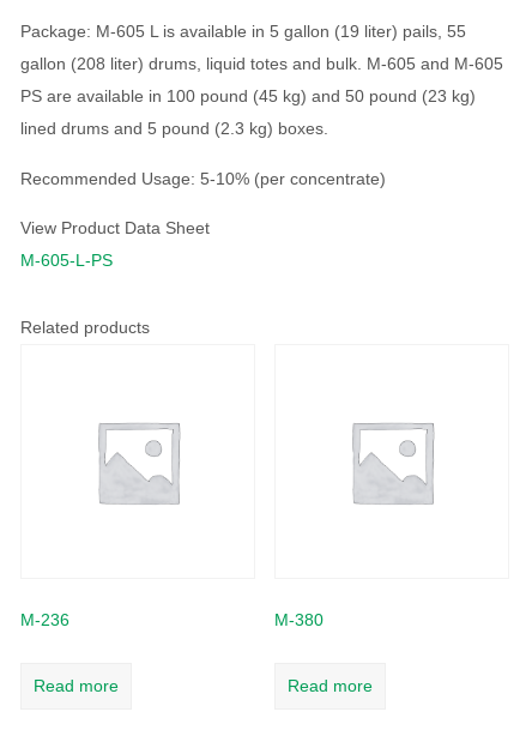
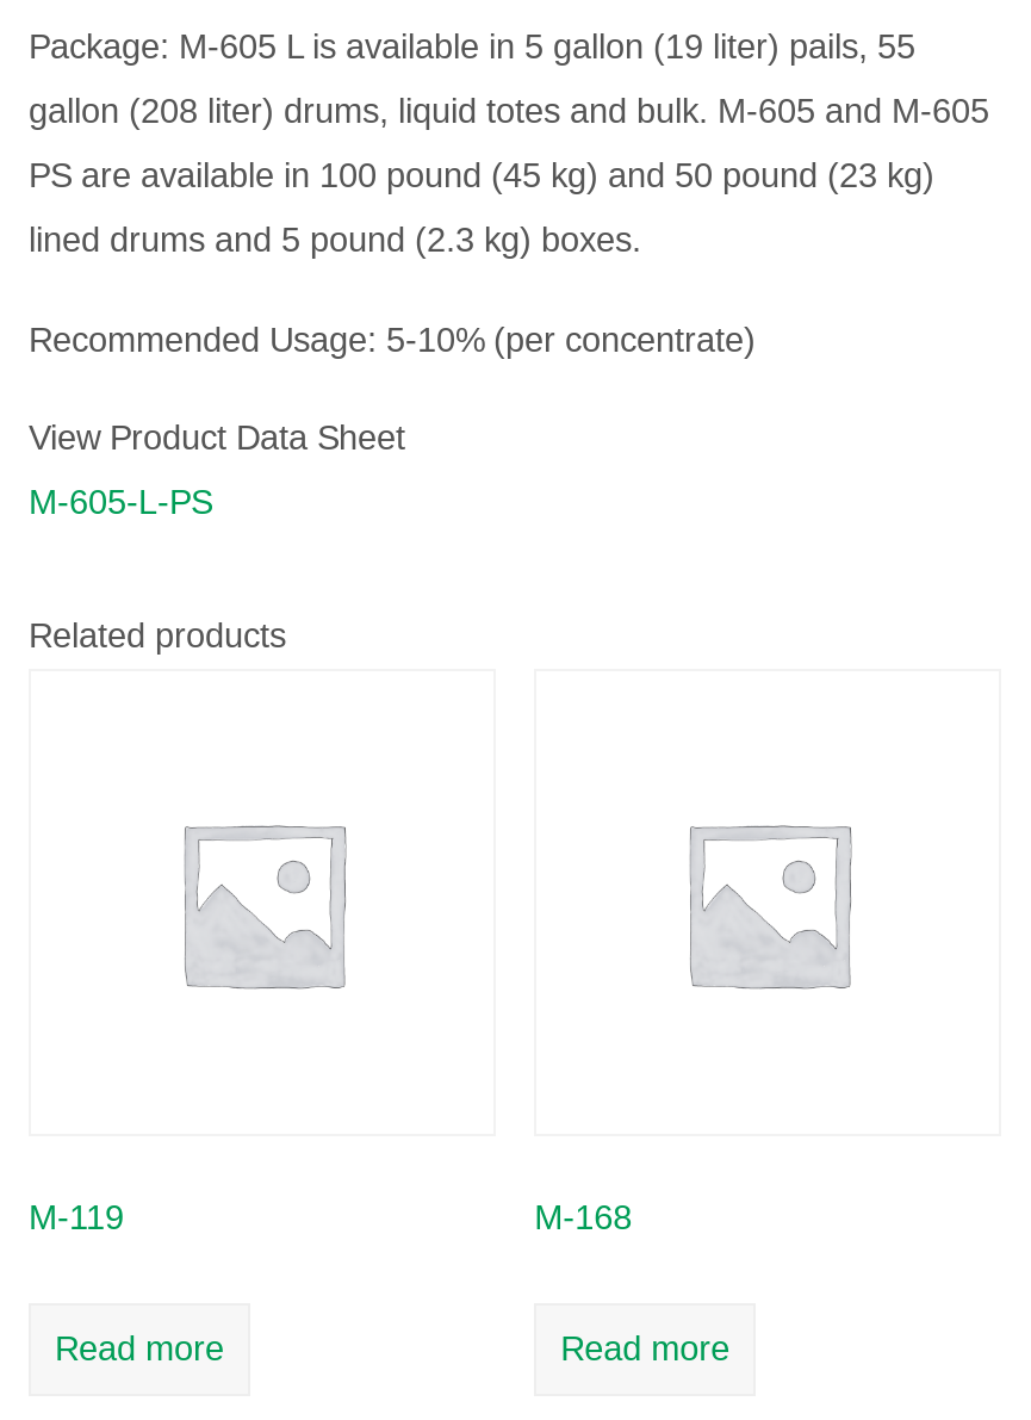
- M-236
+ M-119

- M-380
+ M-168
